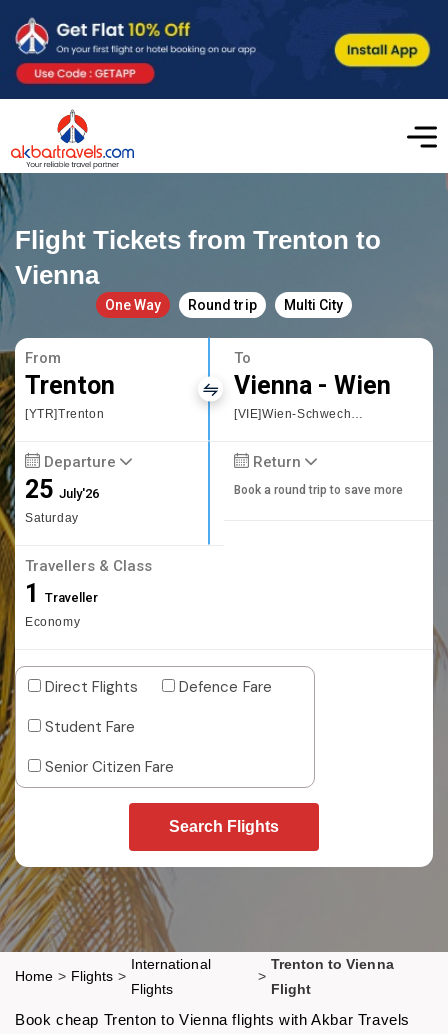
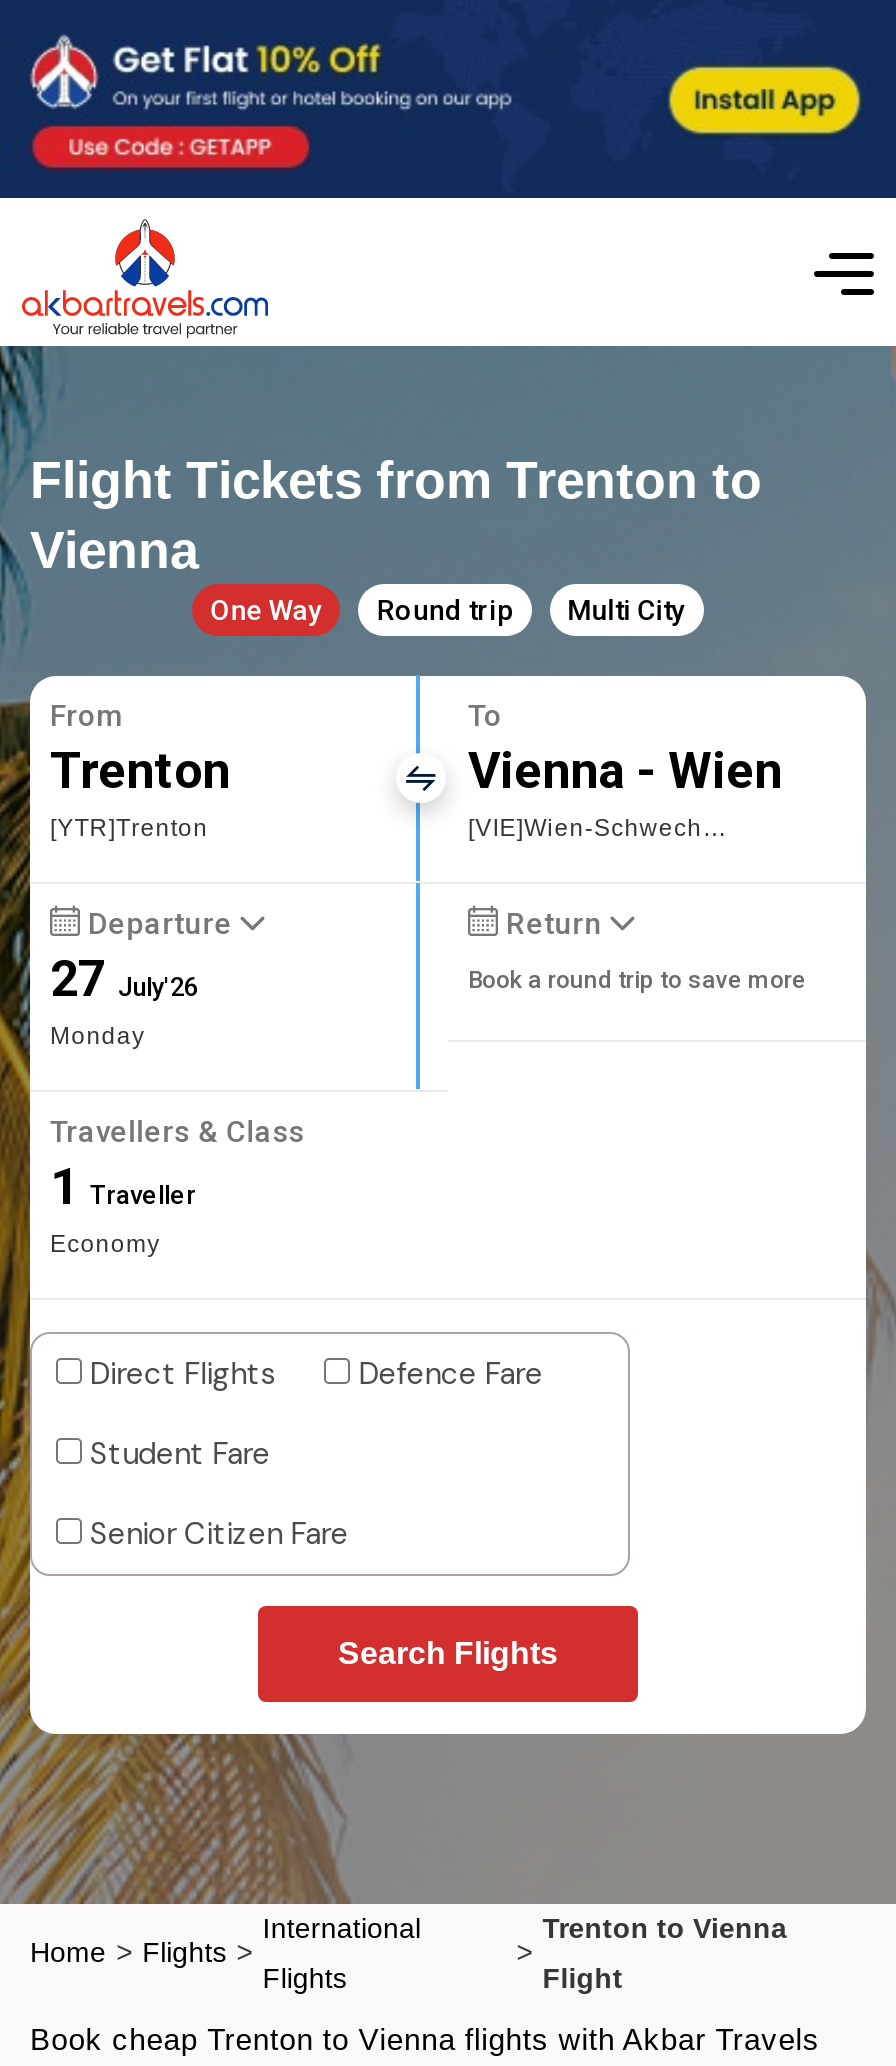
- 25 July'26
- Saturday
+ 27 July'26
+ Monday
